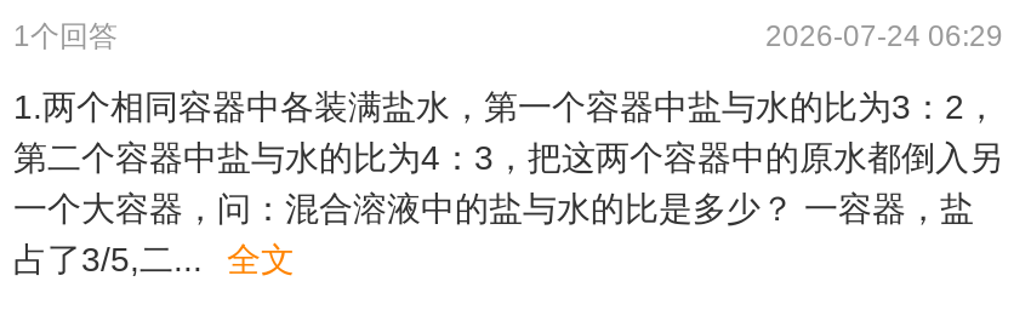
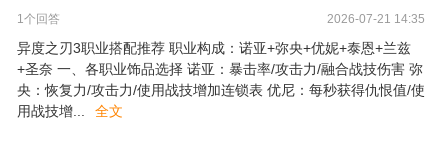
- 2026-07-24 06:29
+ 2026-07-21 14:35

- 1.两个相同容器中各装满盐水，第一个容器中盐与水的比为3：2，
- 第二个容器中盐与水的比为4：3，把这两个容器中的原水都倒入另
- 一个大容器，问：混合溶液中的盐与水的比是多少？ 一容器，盐
- 占了3/5,二...
+ 异度之刃3职业搭配推荐 职业构成：诺亚+弥央+优妮+泰恩+兰兹
+ +圣奈 一、各职业饰品选择 诺亚：暴击率/攻击力/融合战技伤害 弥
+ 央：恢复力/攻击力/使用战技增加连锁表 优尼：每秒获得仇恨值/使
+ 用战技增...
